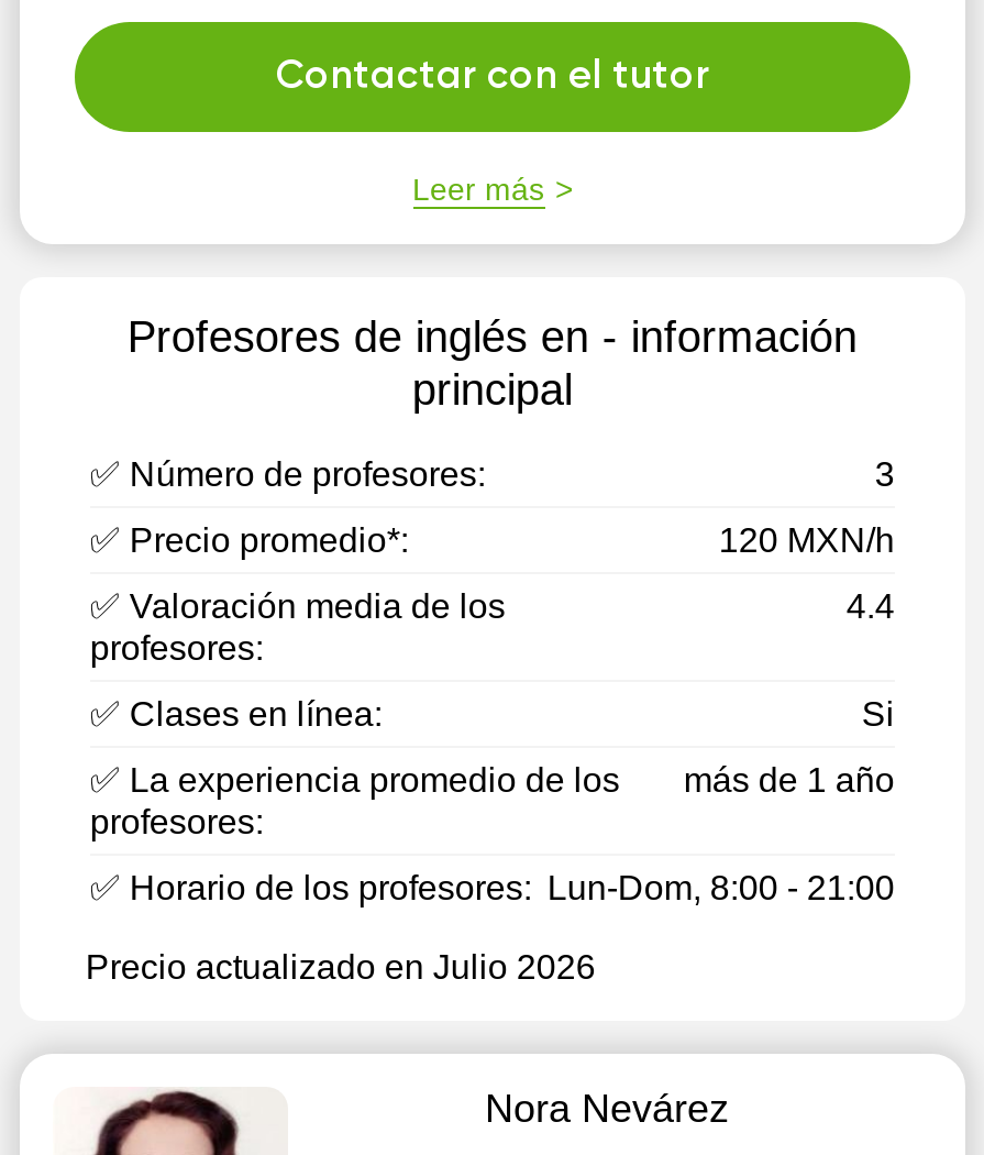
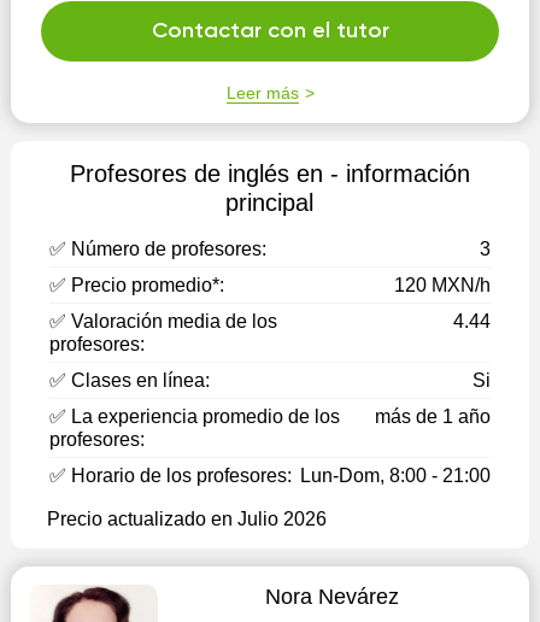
- 4.4
+ 4.44
